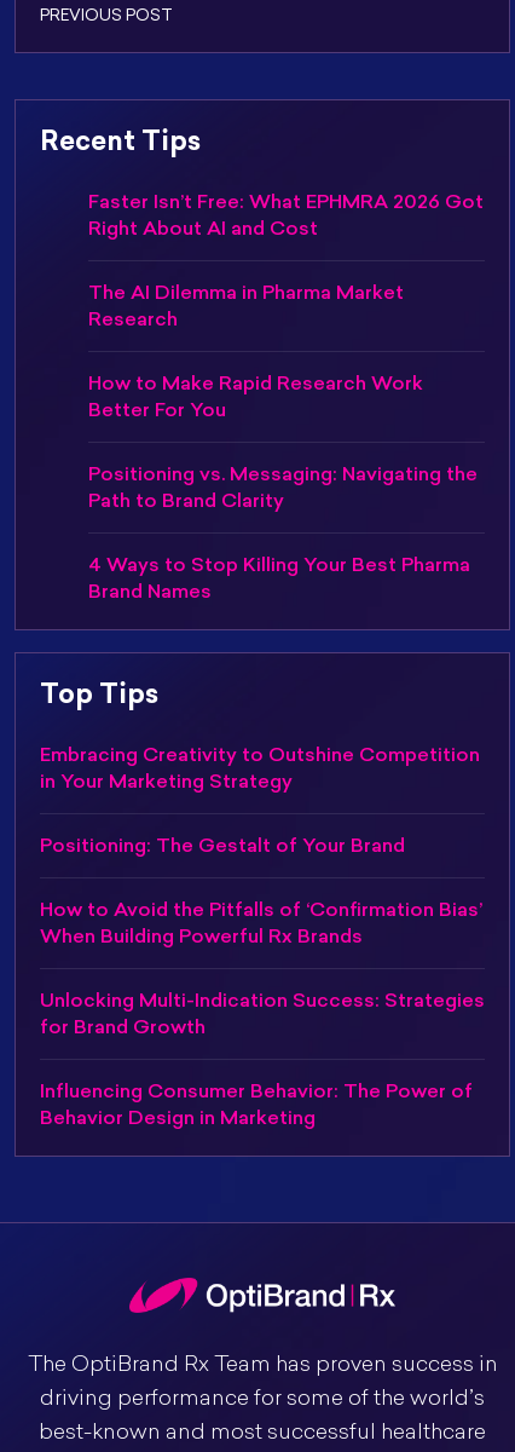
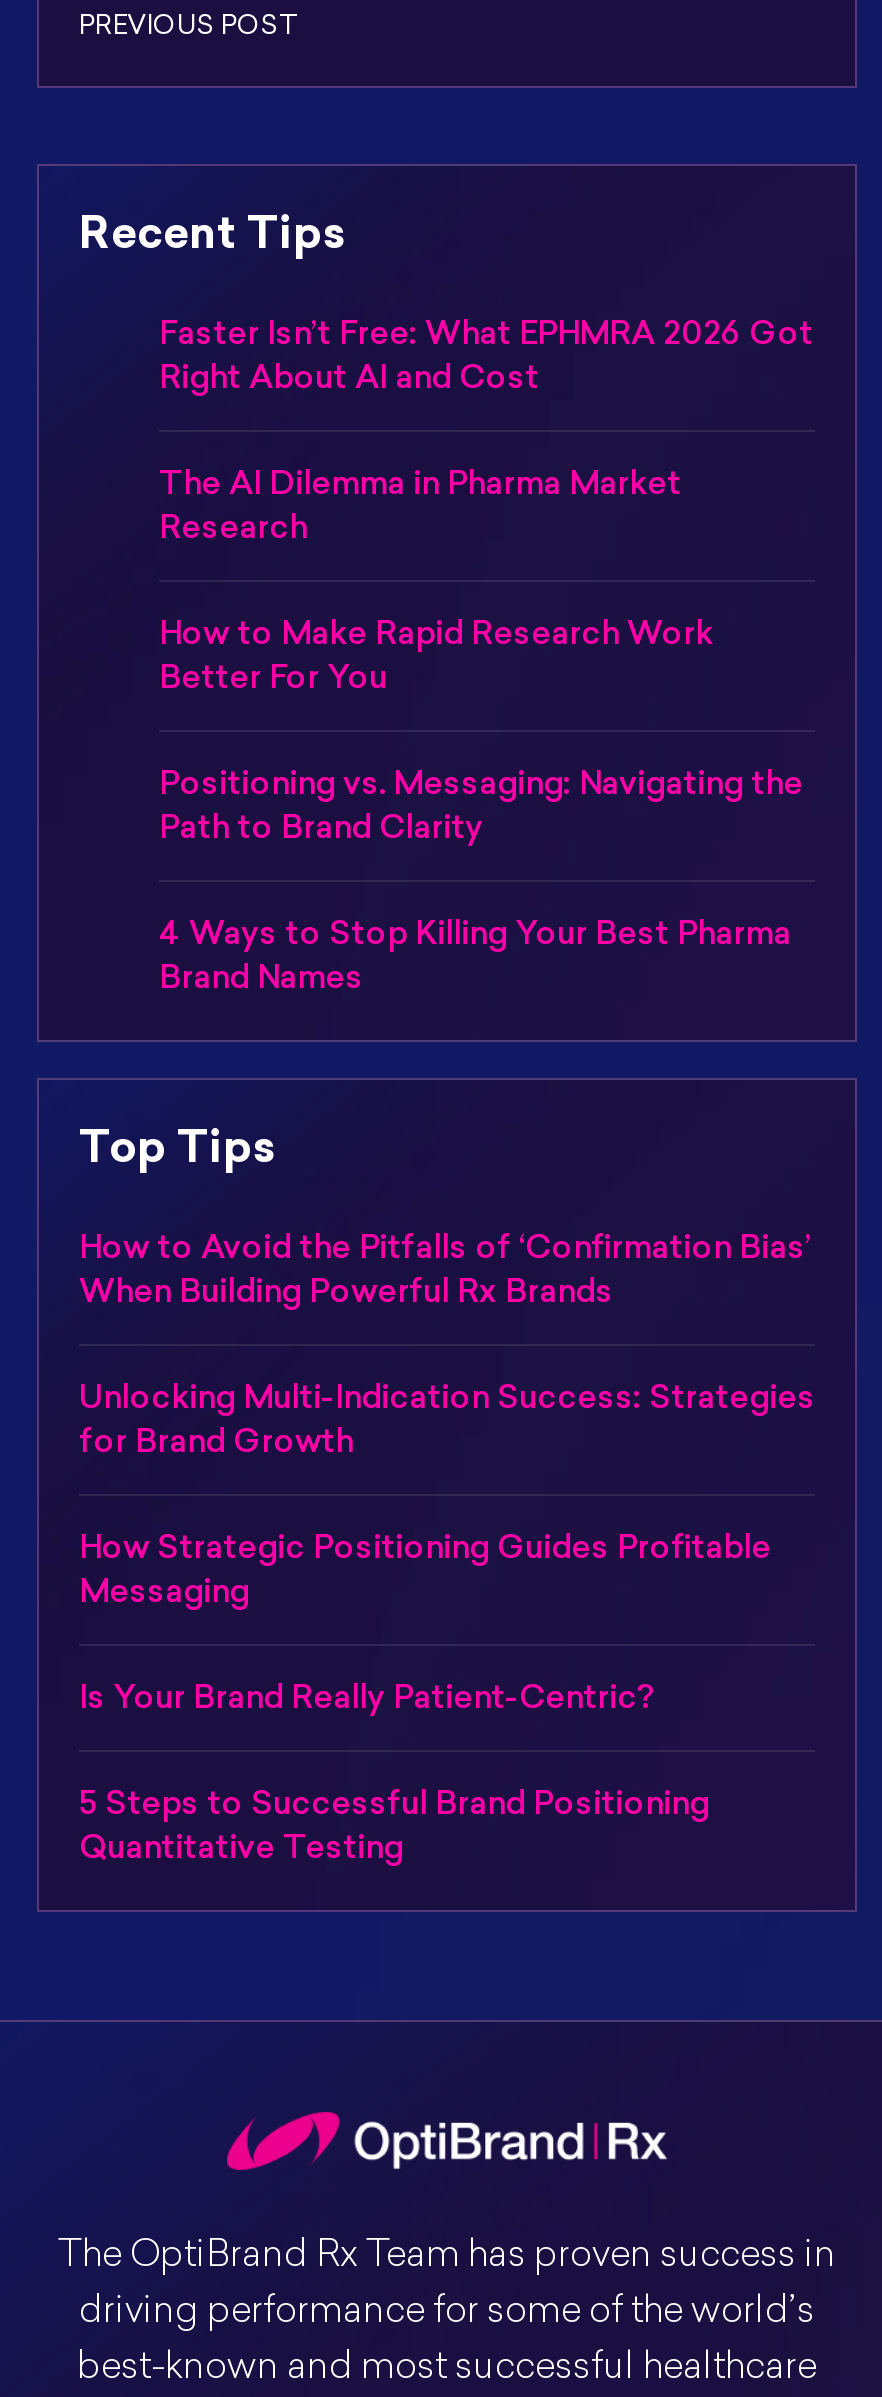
- Embracing Creativity to Outshine Competition
- in Your Marketing Strategy
- Positioning: The Gestalt of Your Brand

moved up: How to Avoid the Pitfalls of ‘Confirmation Bias’ | When Building Powerful Rx Brands | Unlocking Multi-Indication Success: Strategies | for Brand Growth

- Influencing Consumer Behavior: The Power of
- Behavior Design in Marketing
+ How Strategic Positioning Guides Profitable
+ Messaging
+ Is Your Brand Really Patient-Centric?
+ 5 Steps to Successful Brand Positioning
+ Quantitative Testing
